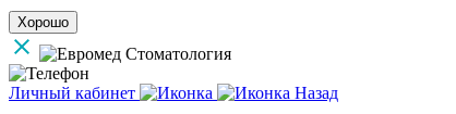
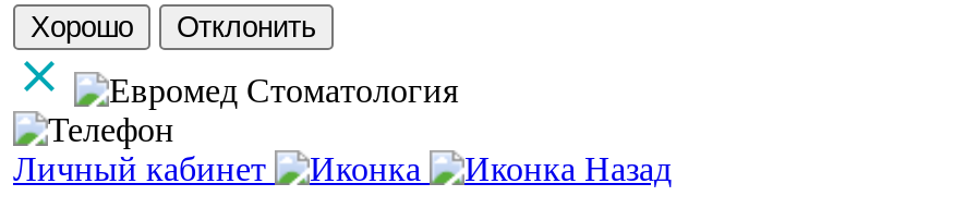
+ Отклонить
